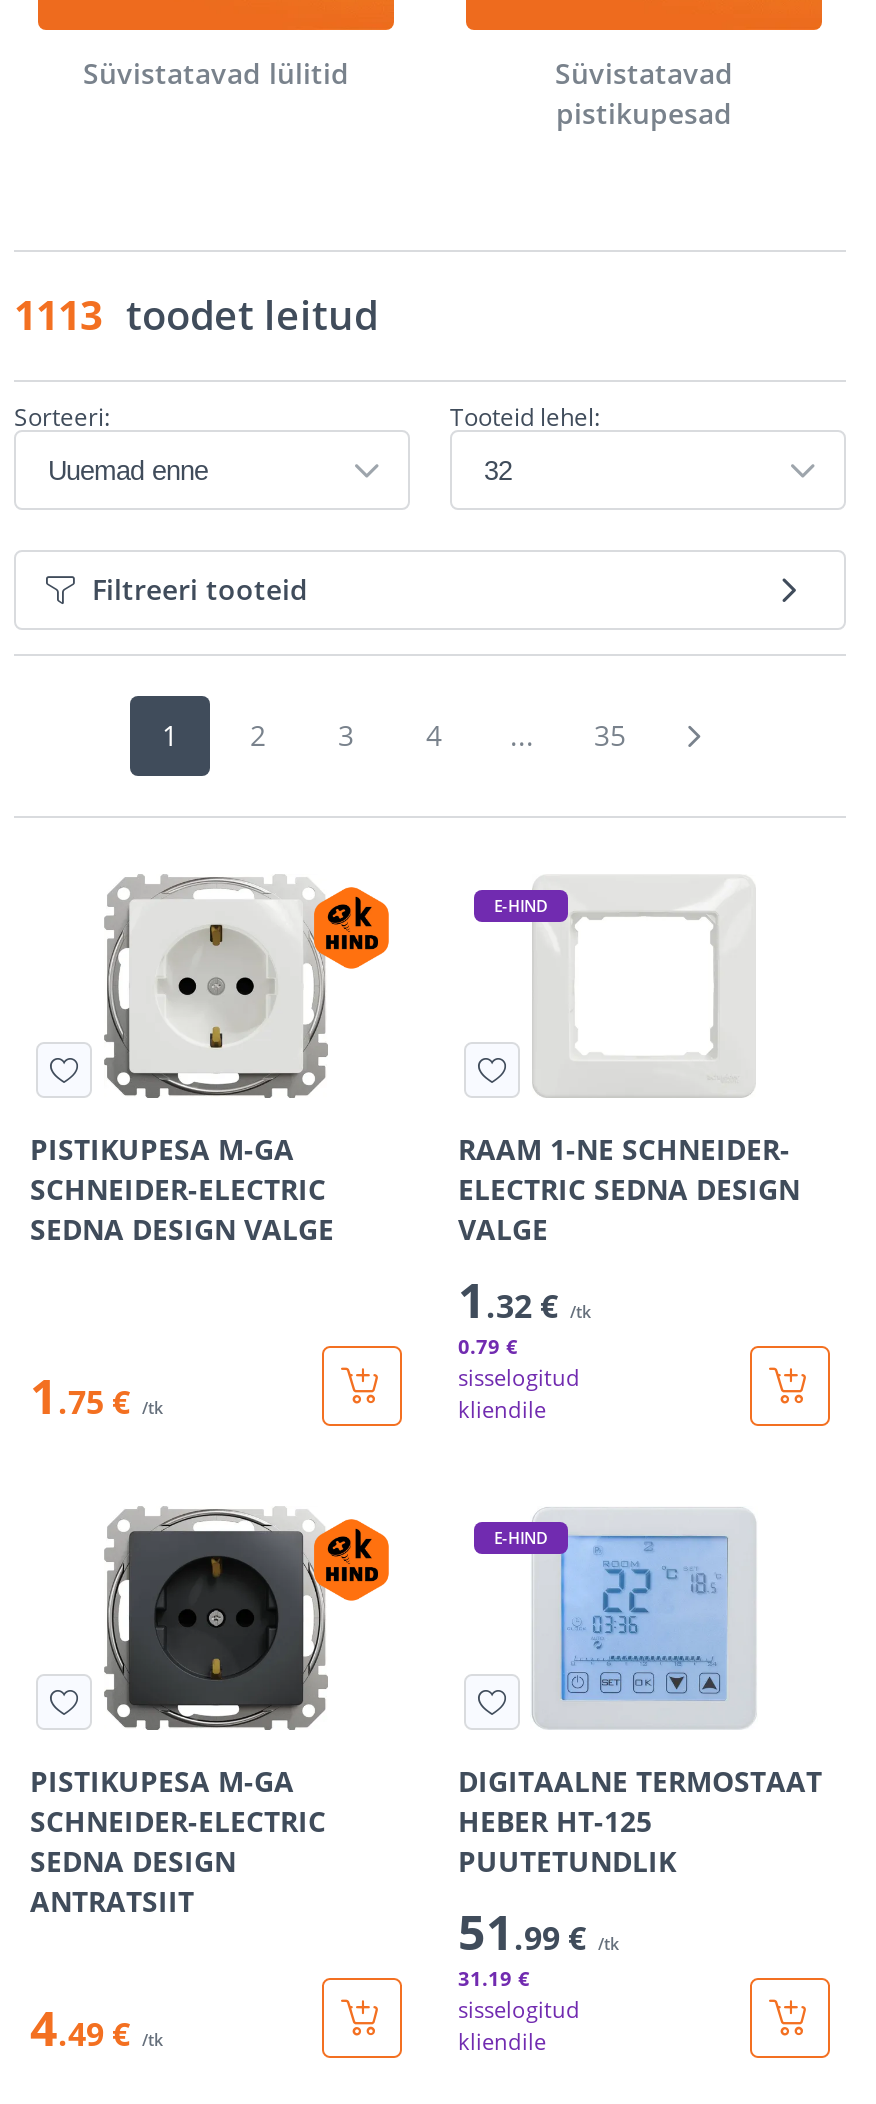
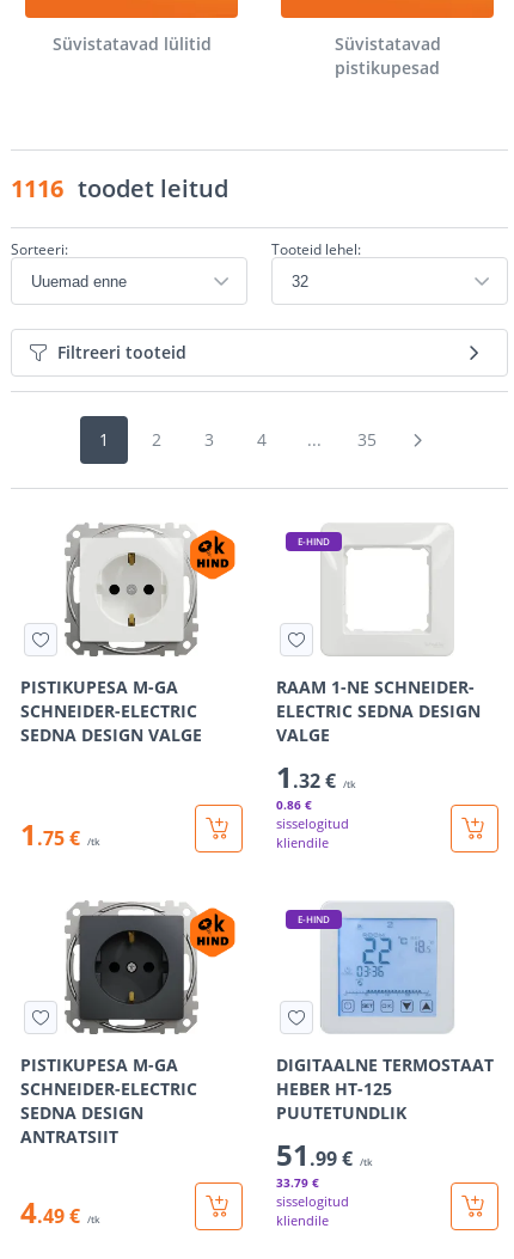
- 1113 toodet leitud
+ 1116 toodet leitud

- 0.79 €
+ 0.86 €

- 31.19 €
+ 33.79 €
